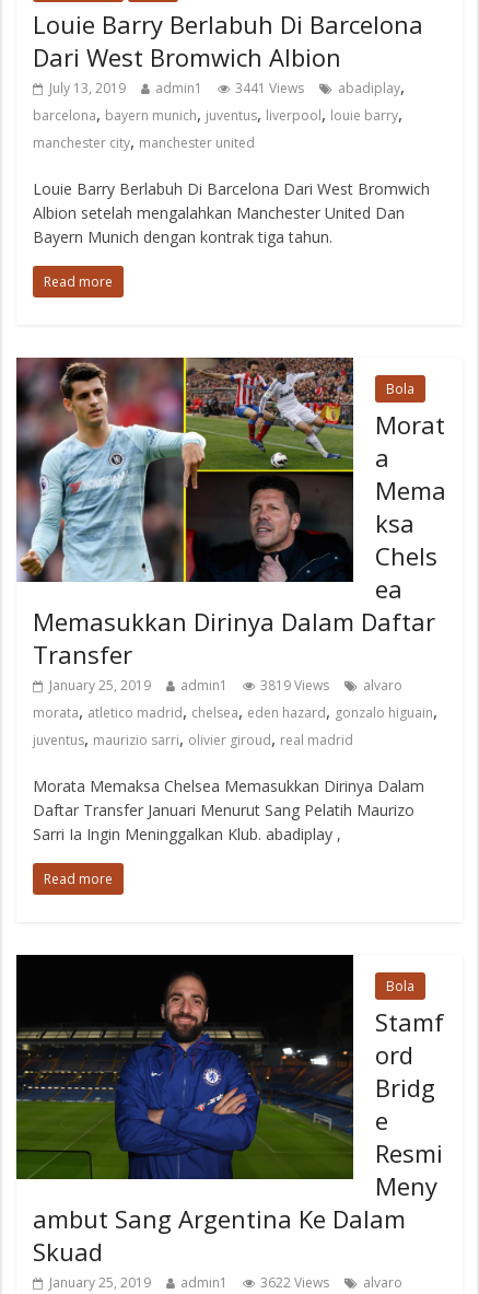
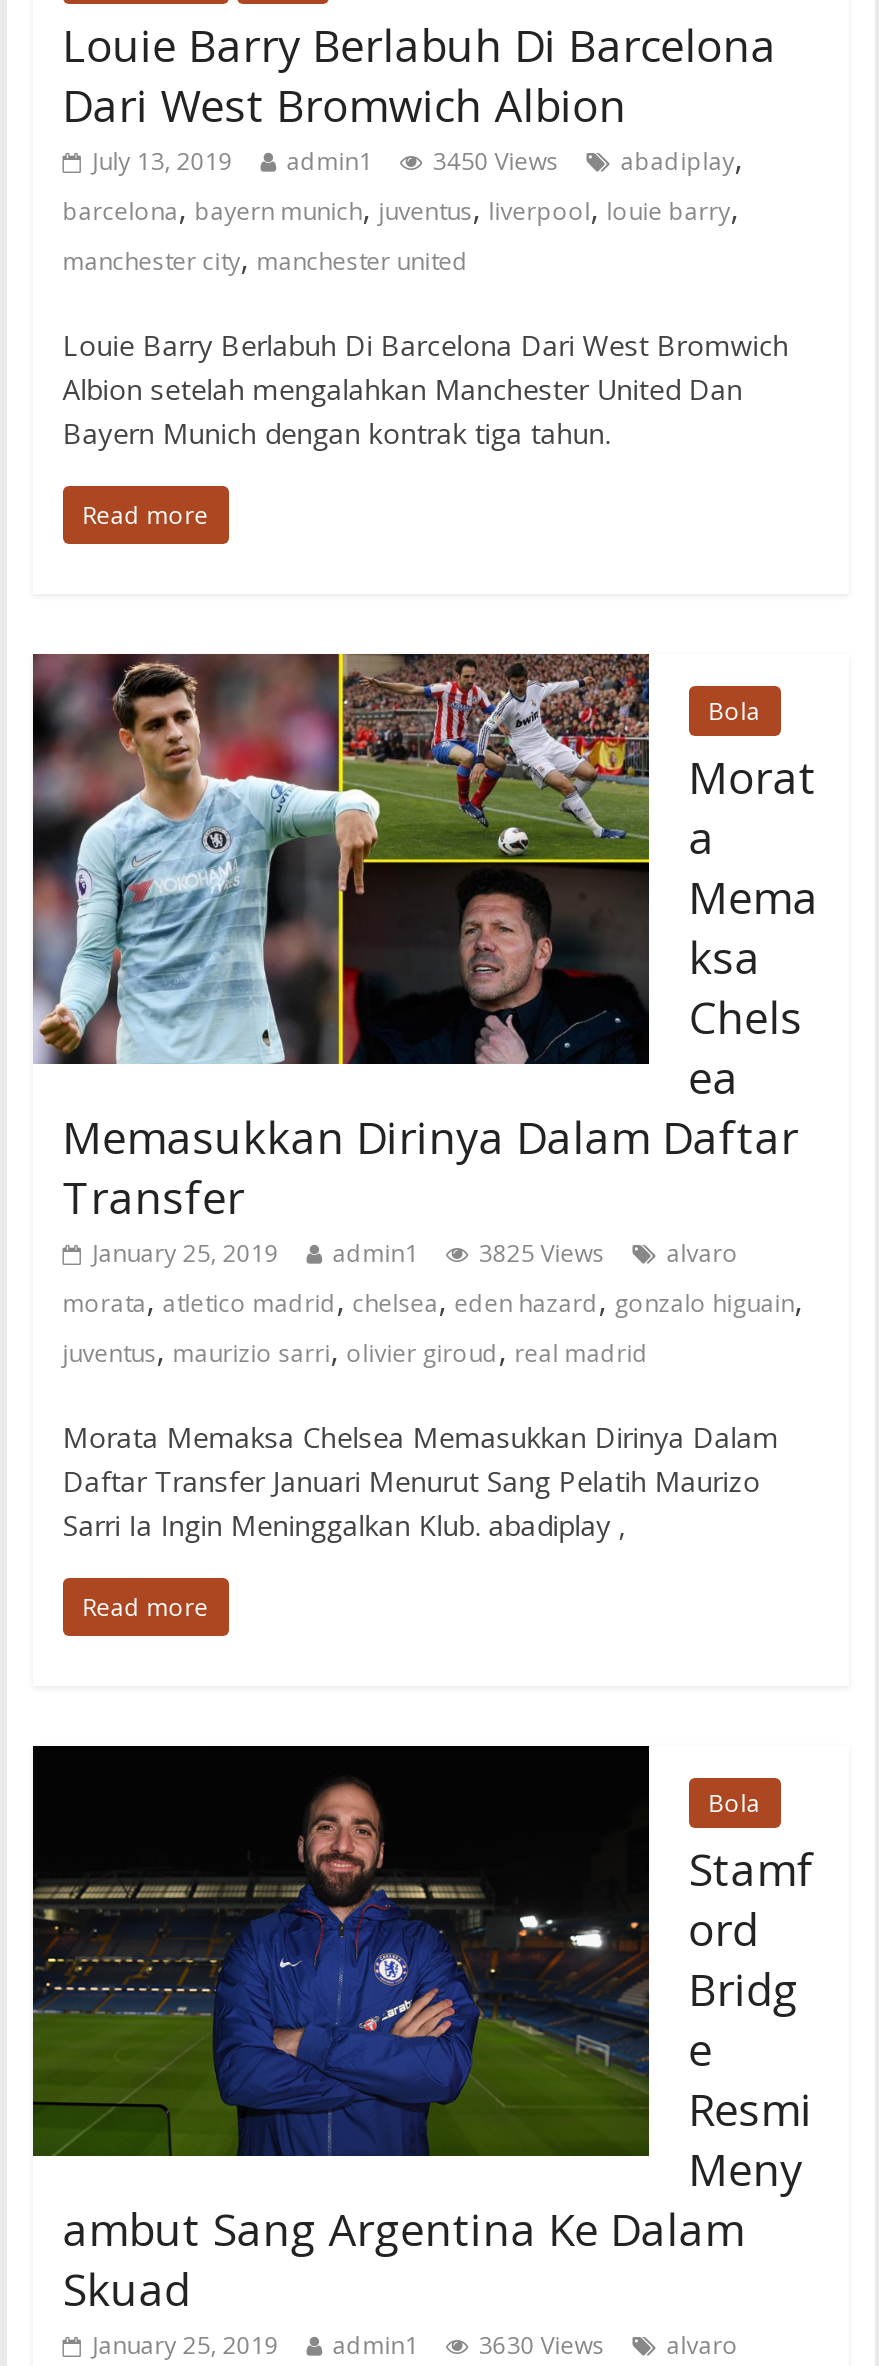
- July 13, 2019 admin1 3441 Views abadiplay,
+ July 13, 2019 admin1 3450 Views abadiplay,

- January 25, 2019 admin1 3819 Views alvaro
+ January 25, 2019 admin1 3825 Views alvaro

- January 25, 2019 admin1 3622 Views alvaro
+ January 25, 2019 admin1 3630 Views alvaro
